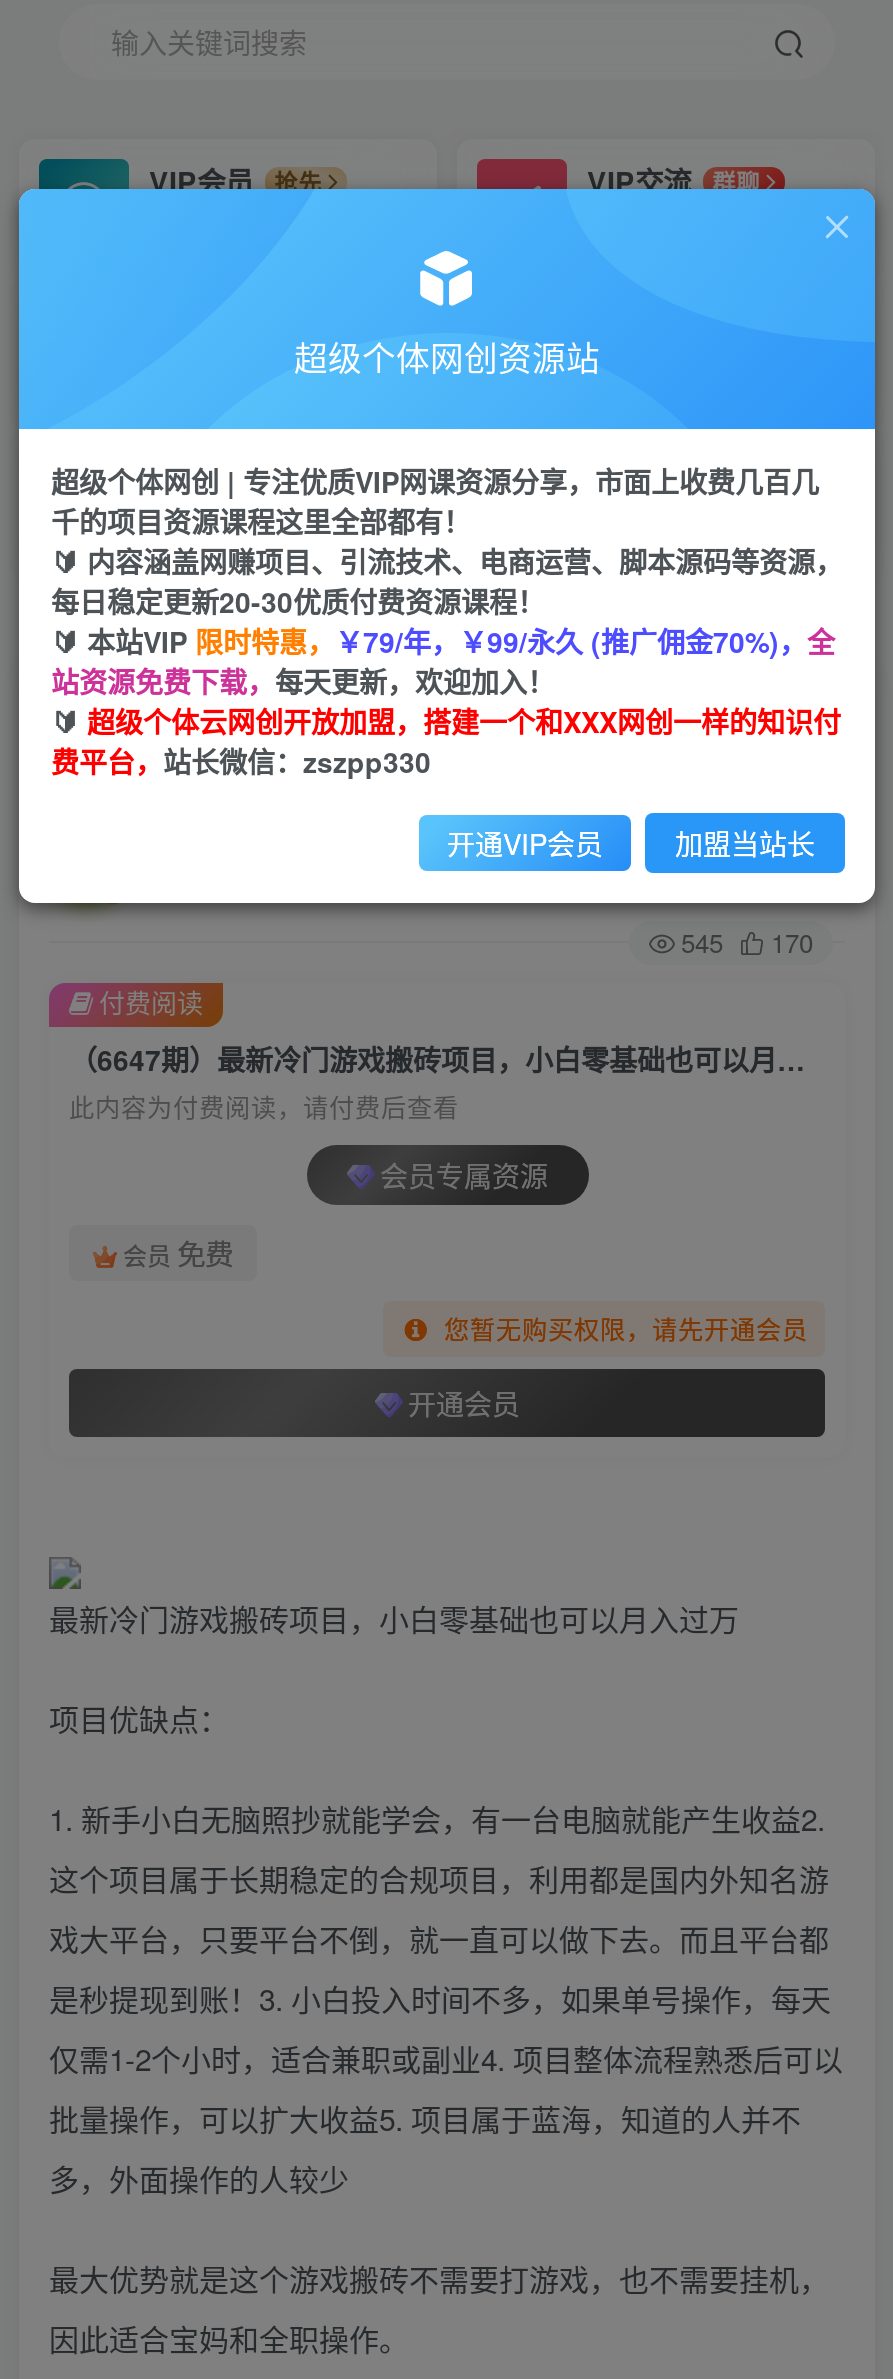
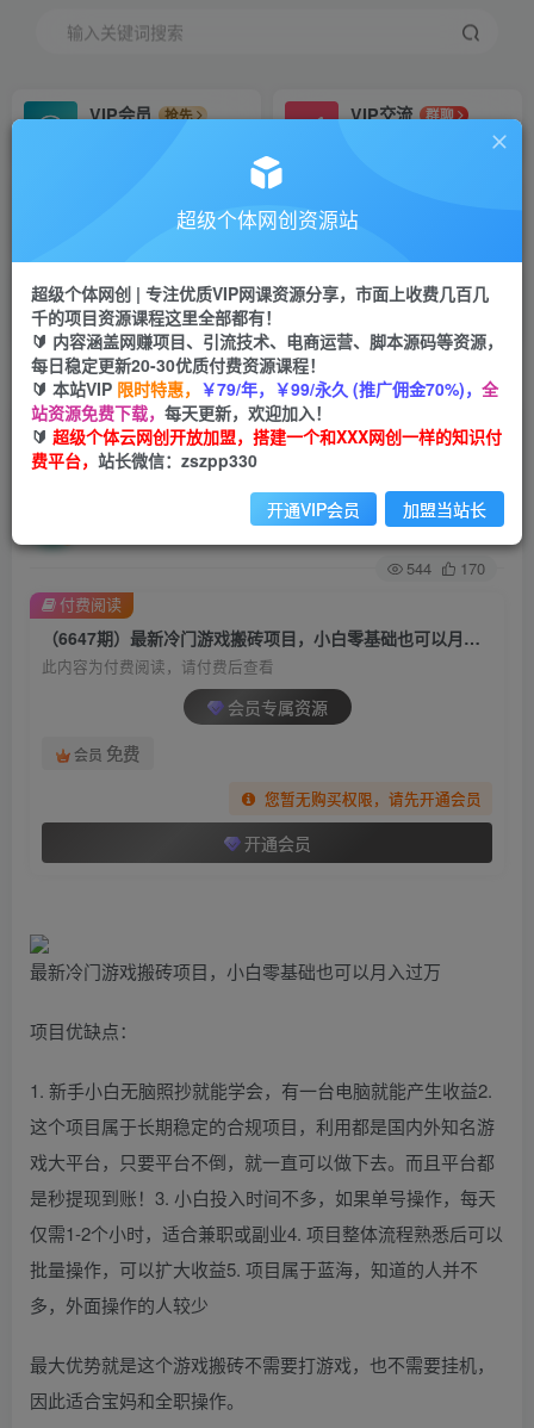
- 545 170
+ 544 170
